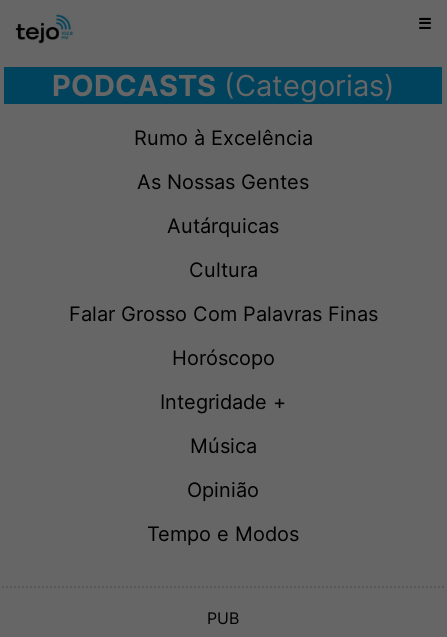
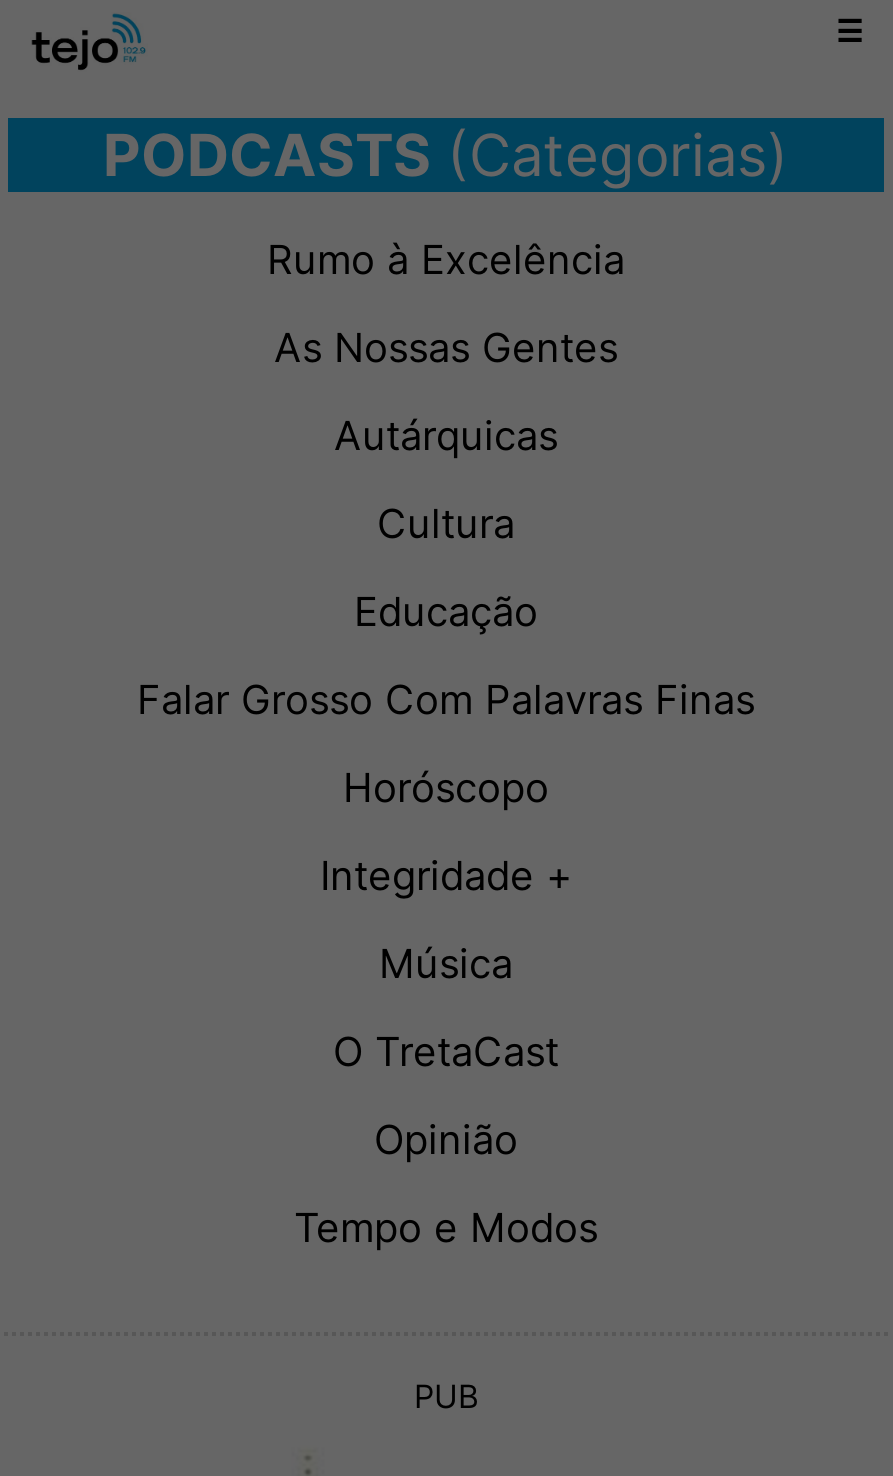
+ Educação

+ O TretaCast
